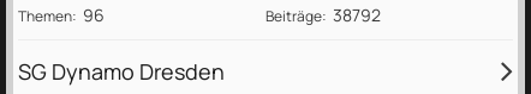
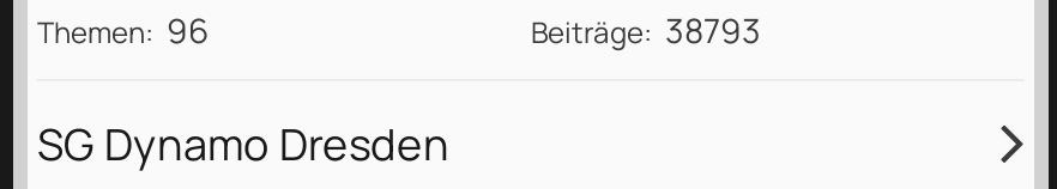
- Beiträge 38792
+ Beiträge 38793
